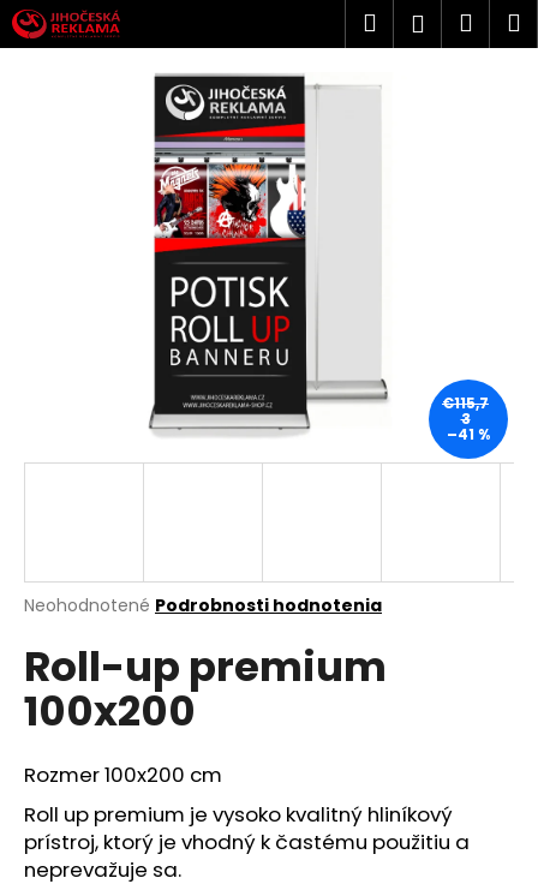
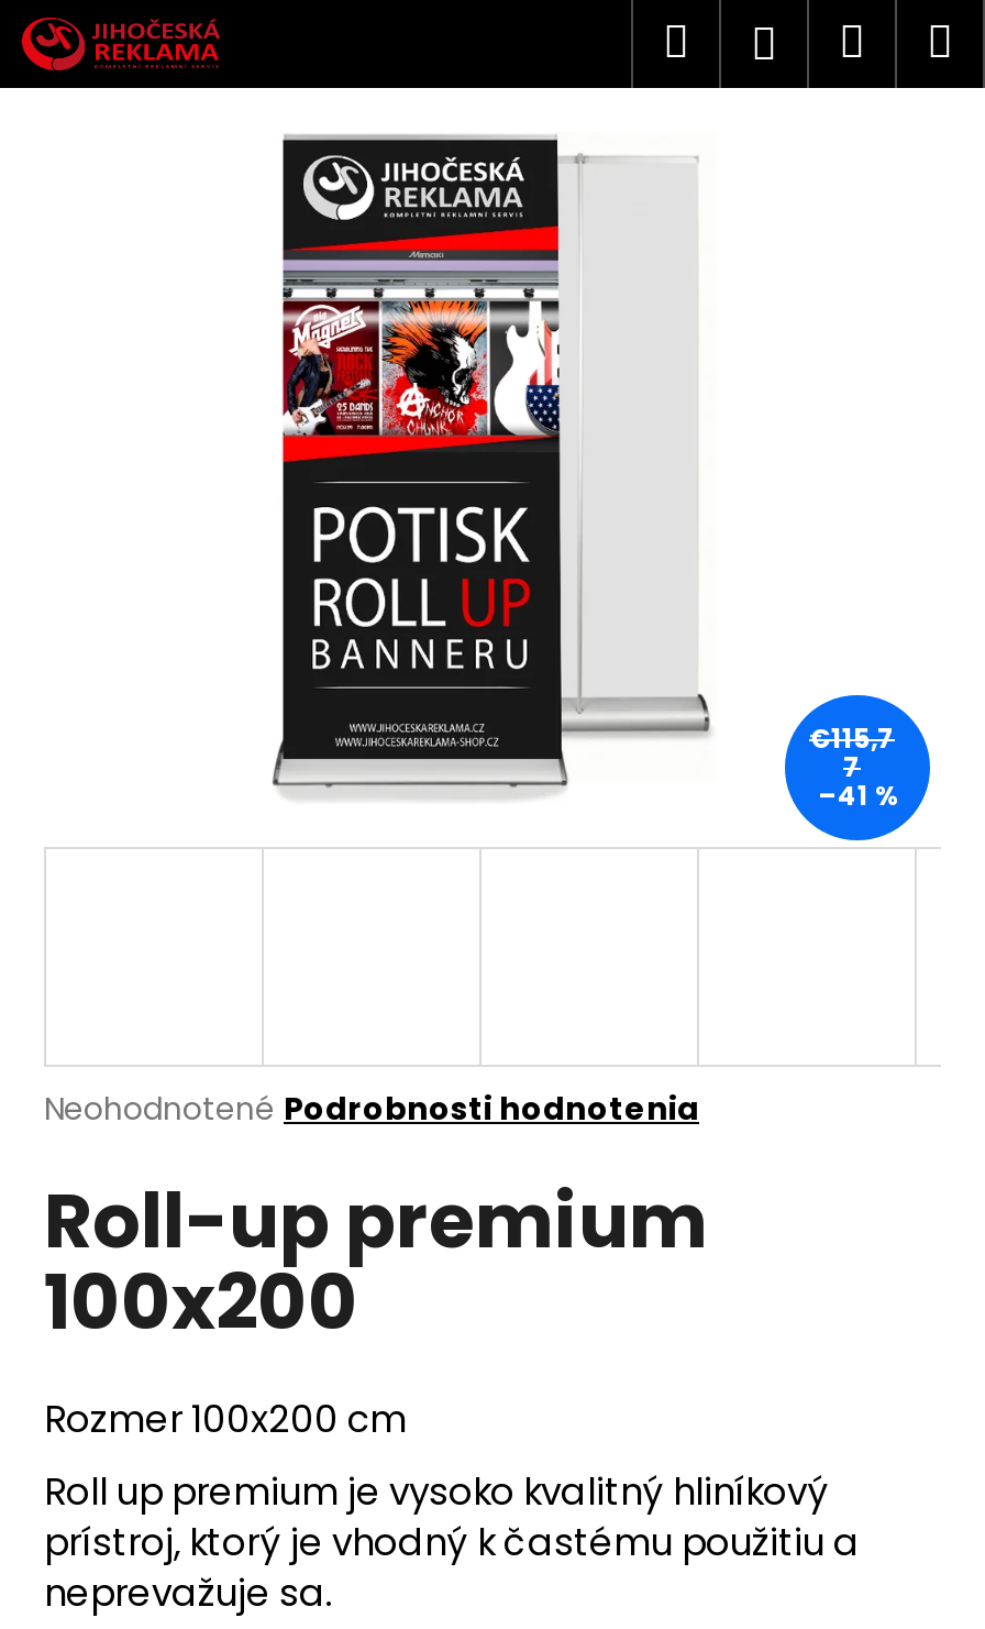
- 3
+ 7
